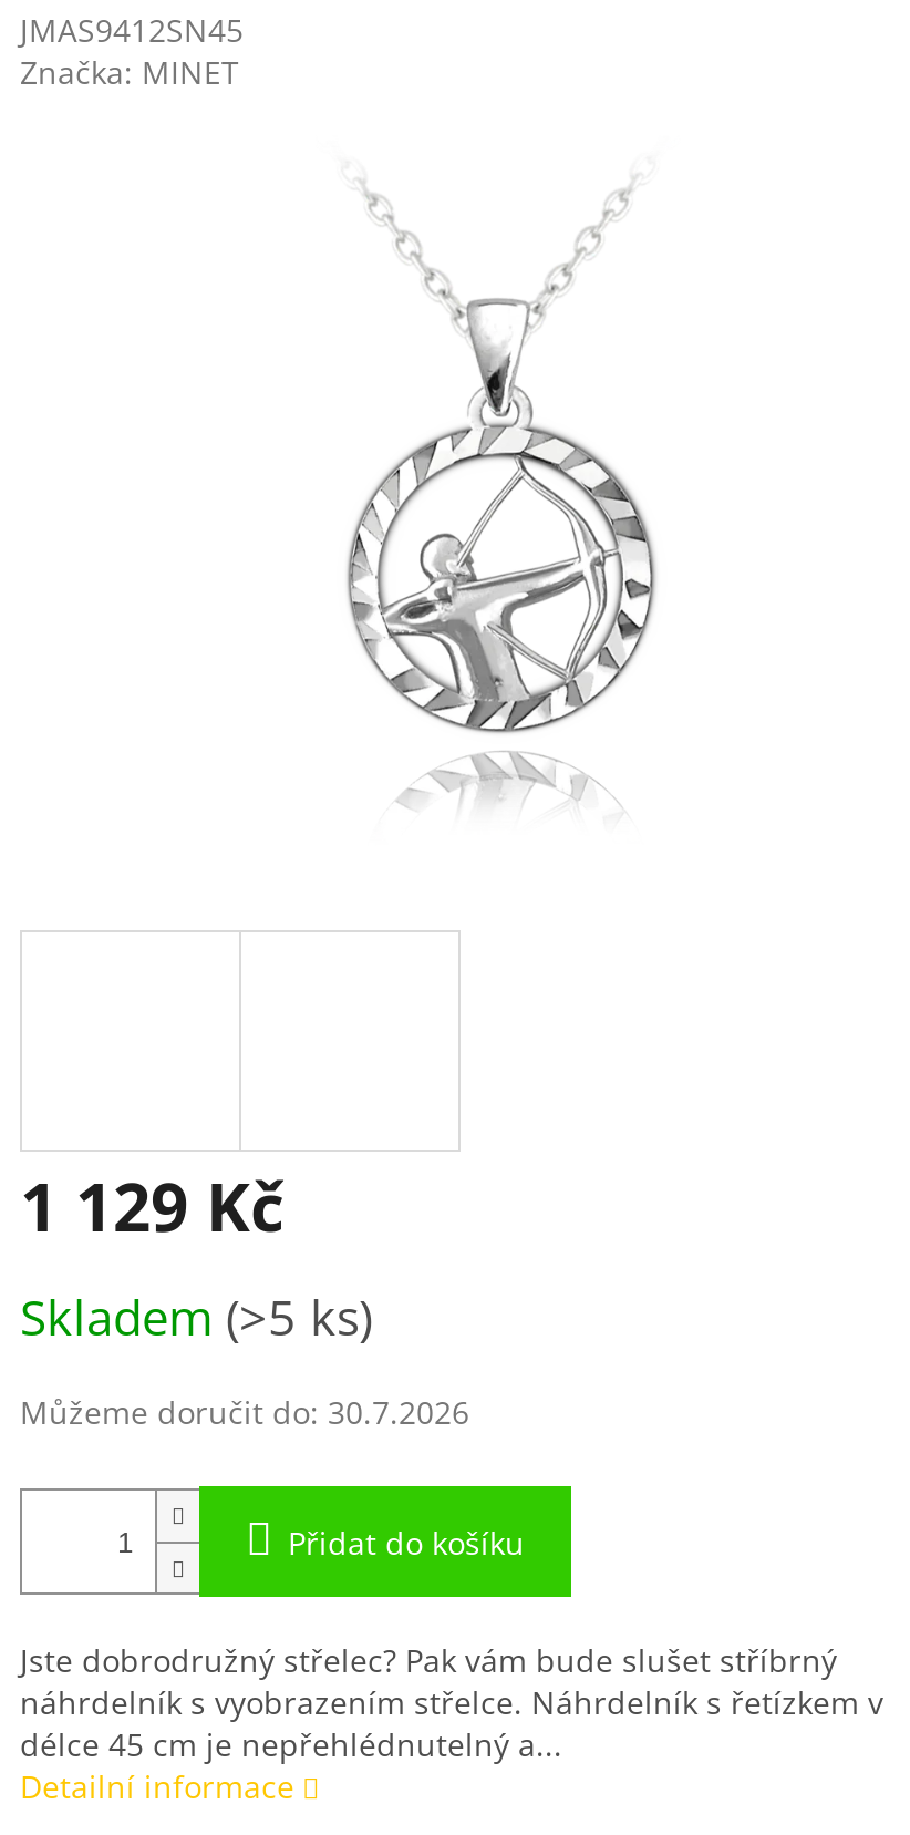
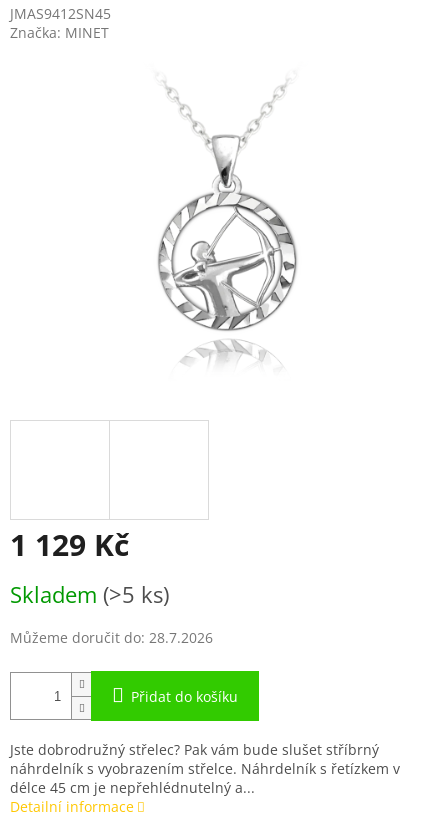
- Můžeme doručit do: 30.7.2026
+ Můžeme doručit do: 28.7.2026
